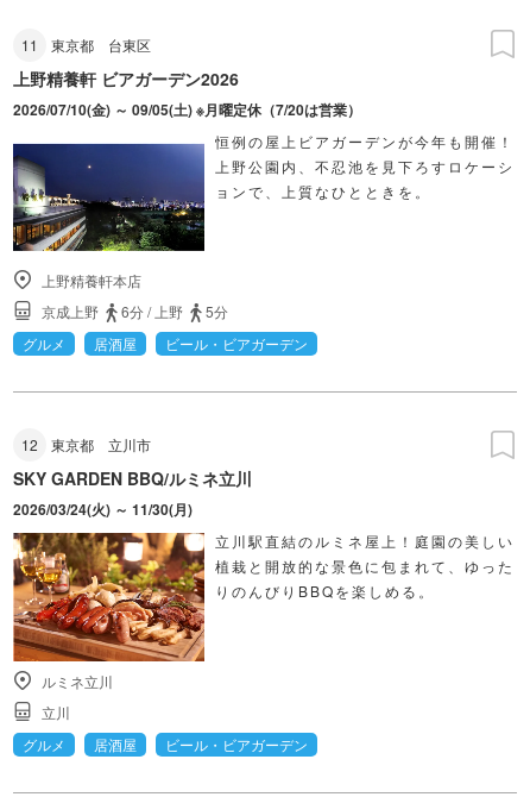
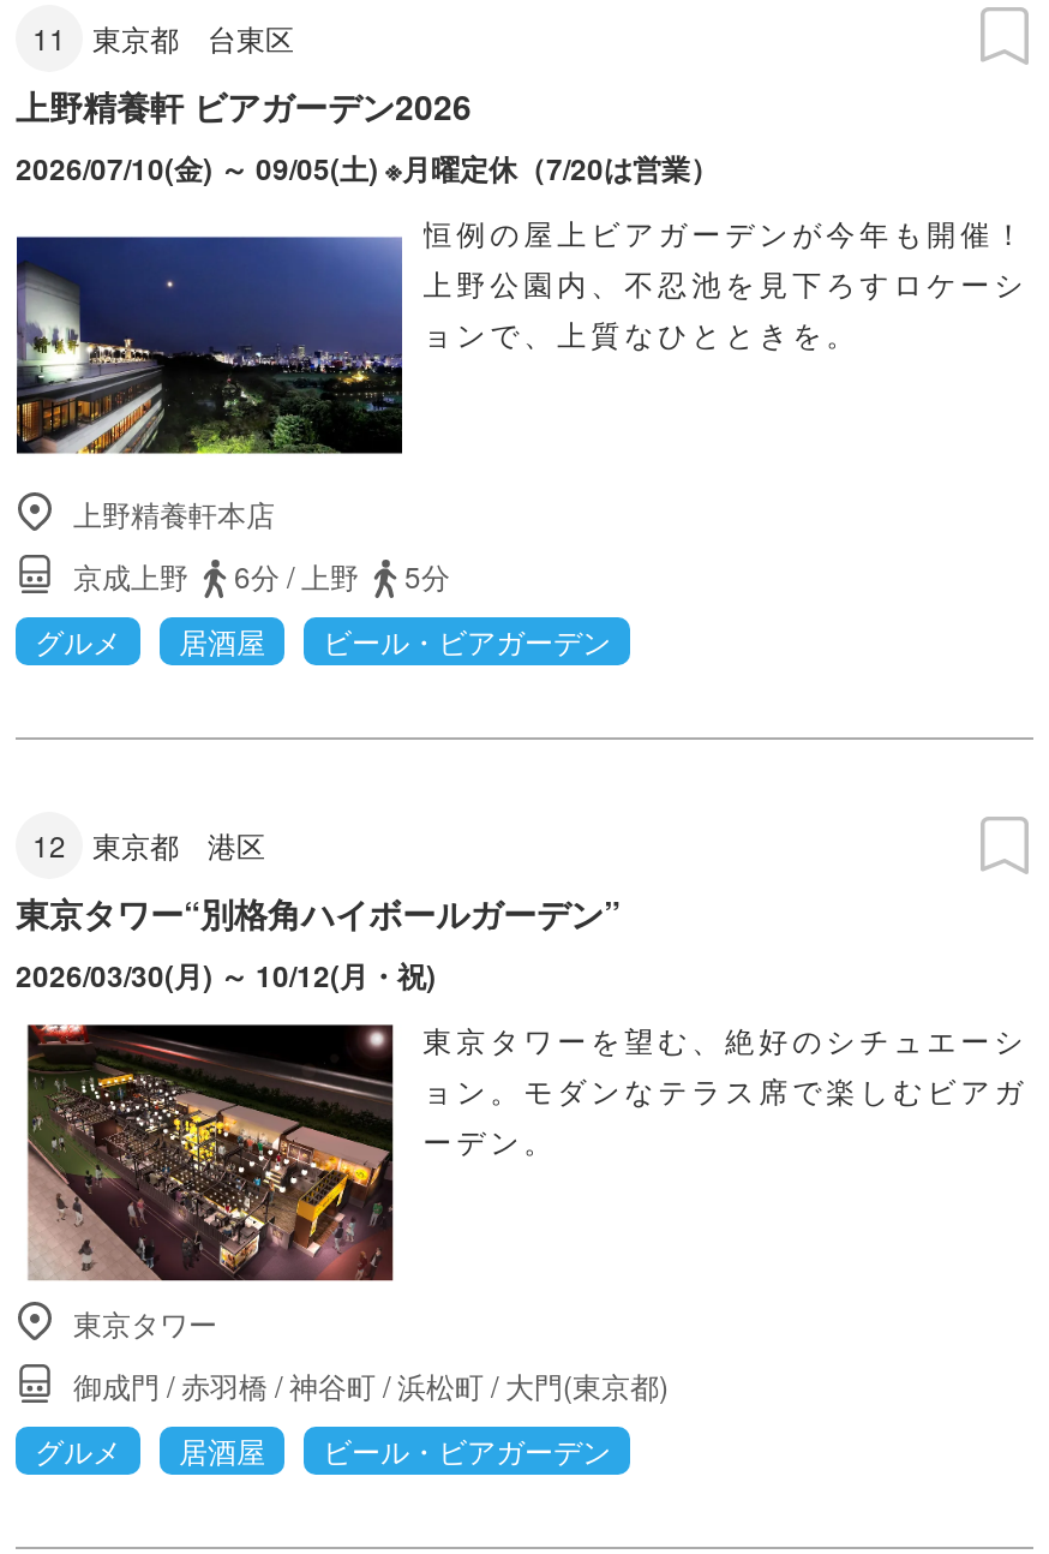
- 東京都立川市
+ 東京都港区

- SKY GARDEN BBQ/ルミネ立川
- 2026/03/24(火) ～ 11/30(月)
+ 東京タワー“別格角ハイボールガーデン”
+ 2026/03/30(月) ～ 10/12(月・祝)

- [image]
- ルミネ立川
+ [image]
+ 東京タワー

- 立川駅直結のルミネ屋上！庭園の美しい
- 植栽と開放的な景色に包まれて、ゆった
- りのんびりBBQを楽しめる。
+ 東京タワーを望む、絶好のシチュエーシ
+ ョン。モダンなテラス席で楽しむビアガ
+ ーデン。

- 立川
+ 御成門 /赤羽橋 /神谷町 /浜松町 /大門(東京都)
